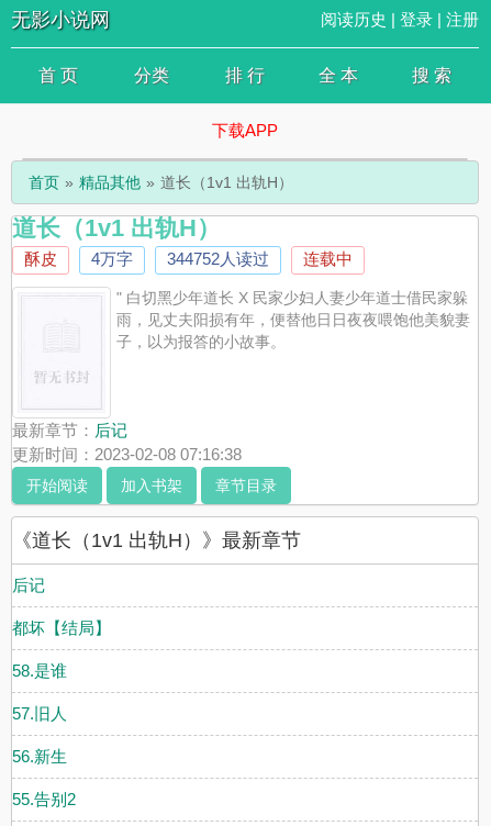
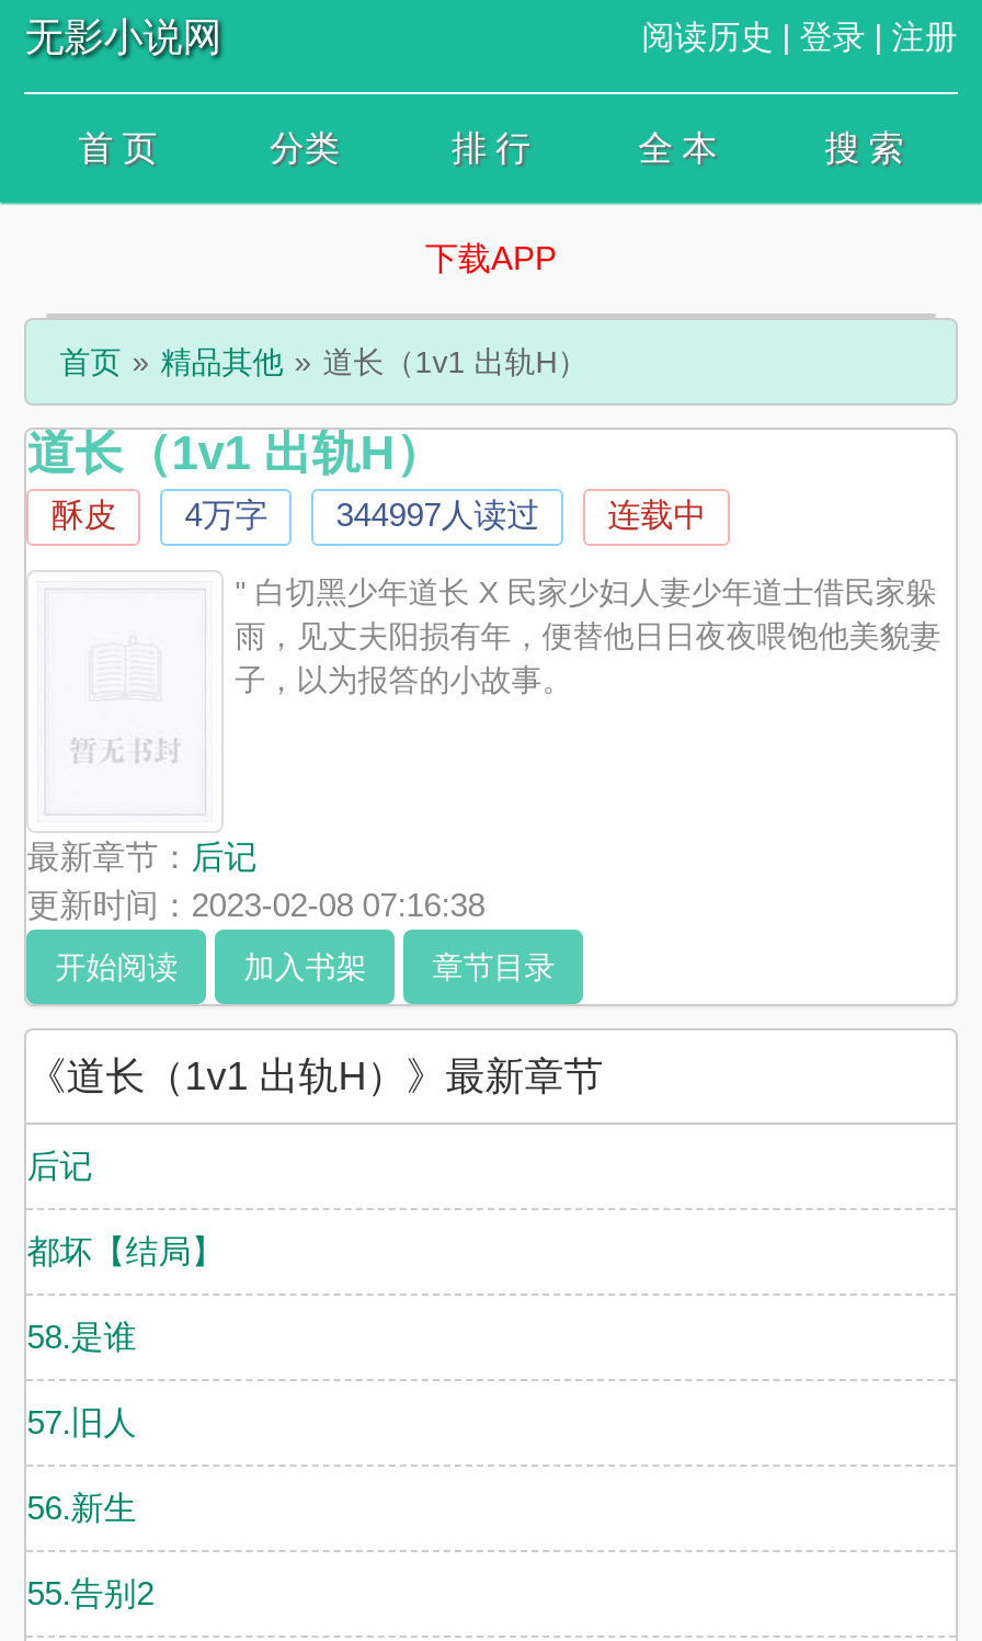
- 酥皮 4万字 344752人读过 连载中
+ 酥皮 4万字 344997人读过 连载中
